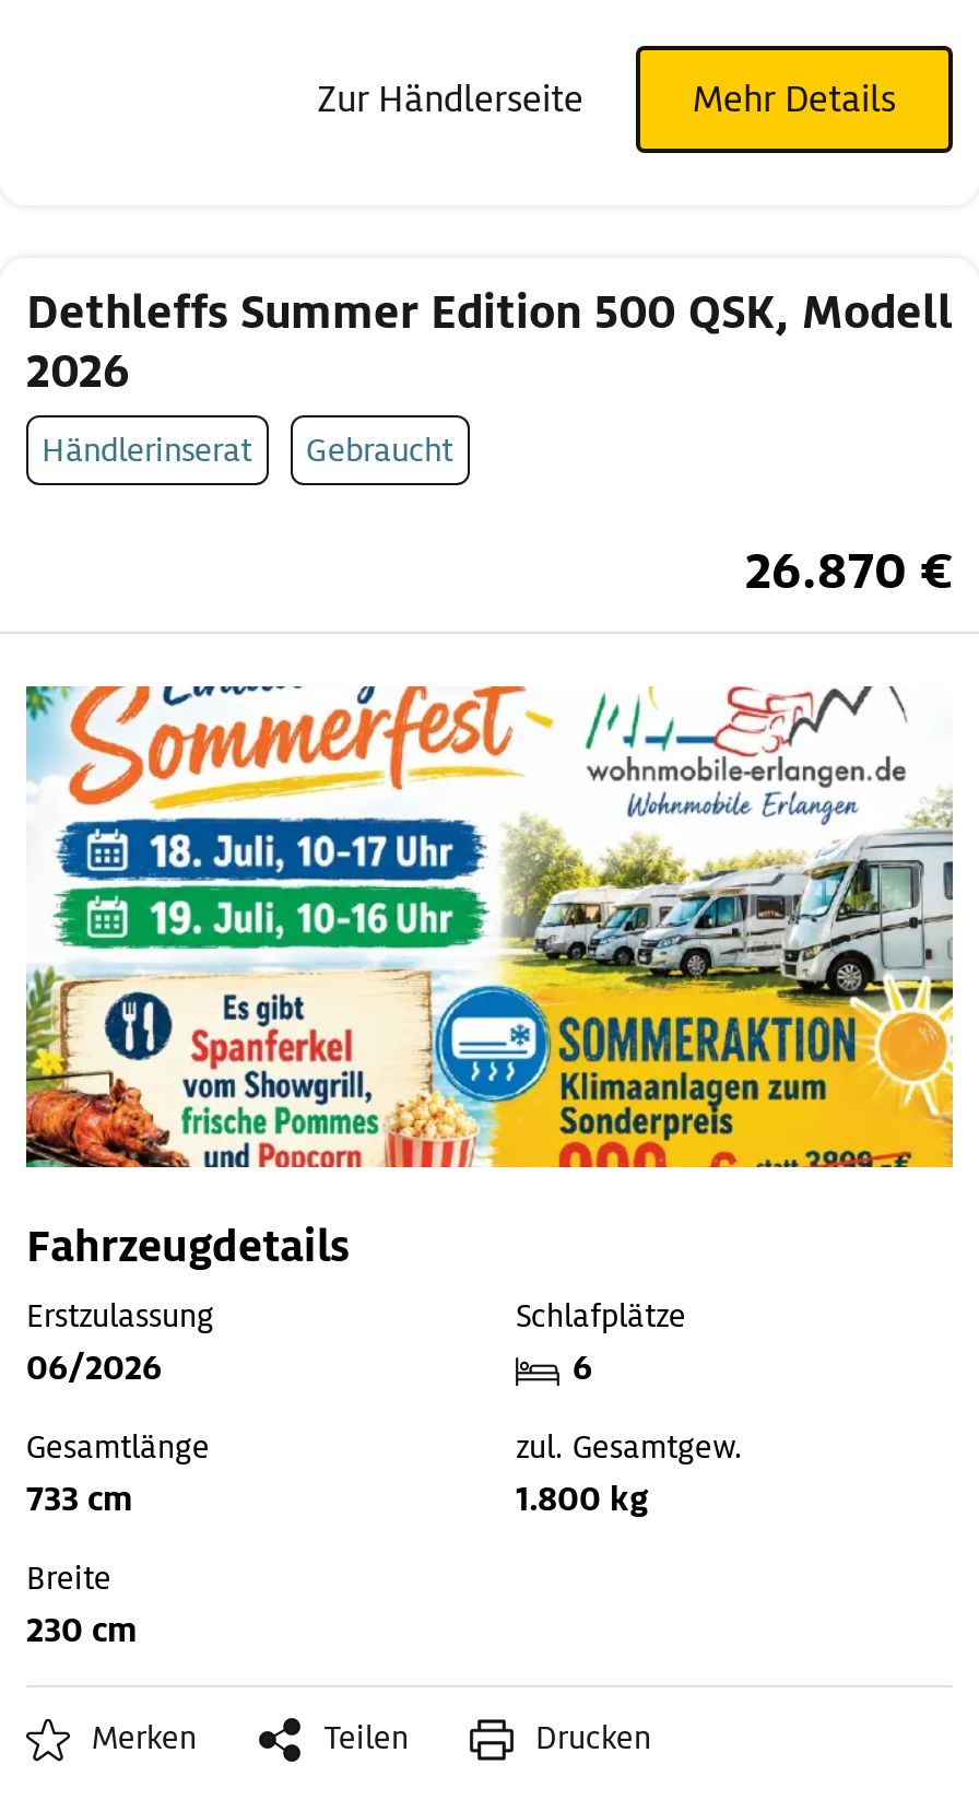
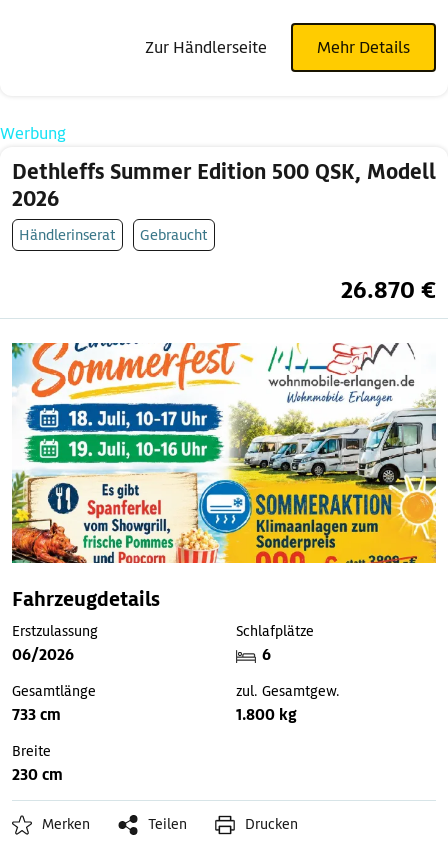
+ Werbung
